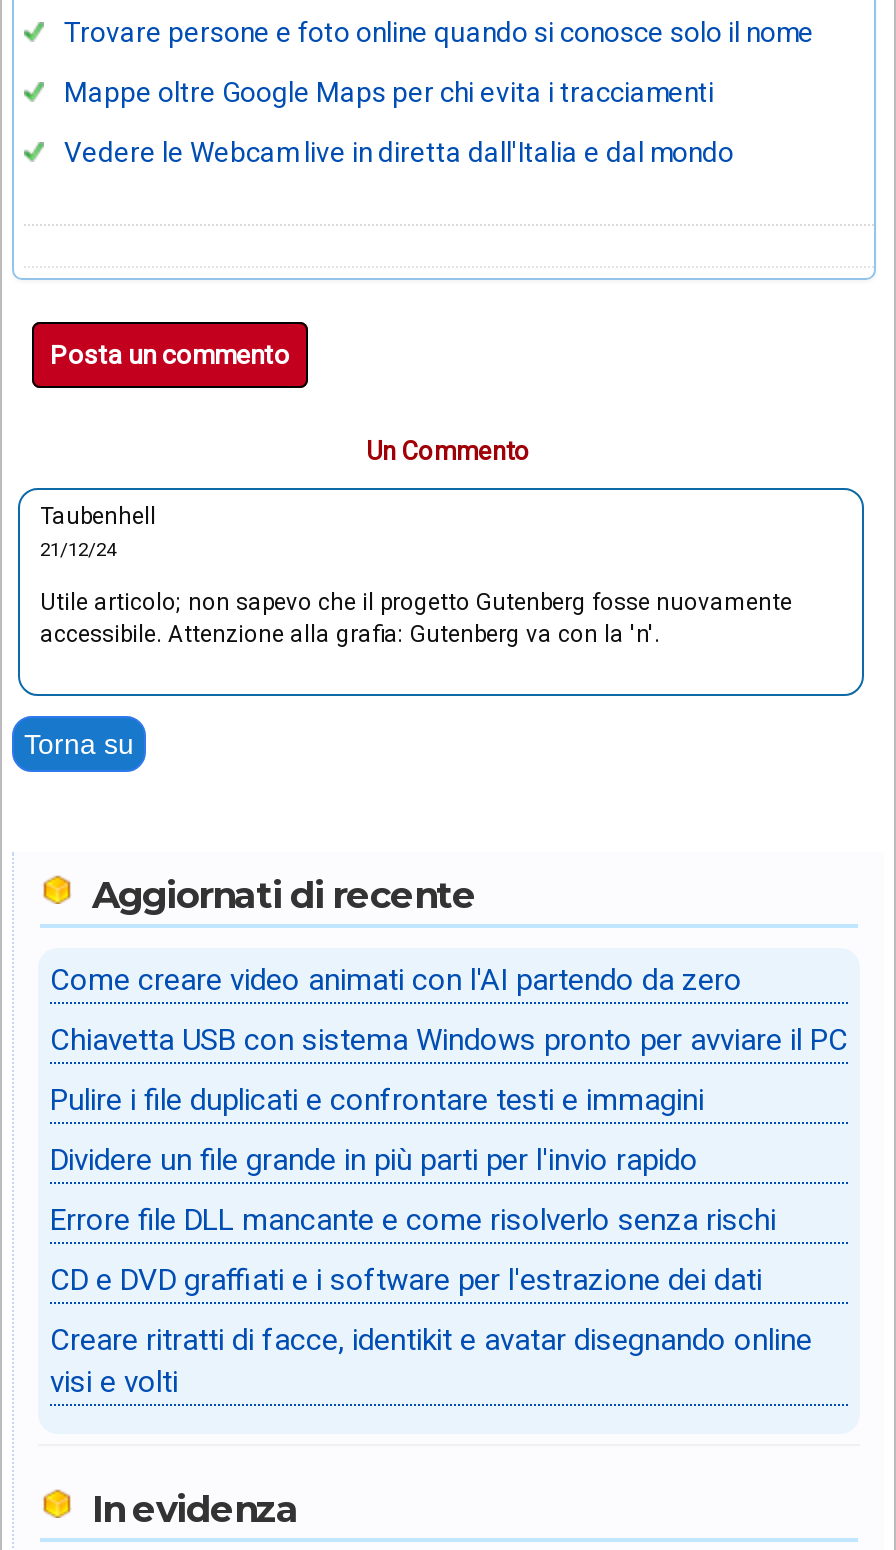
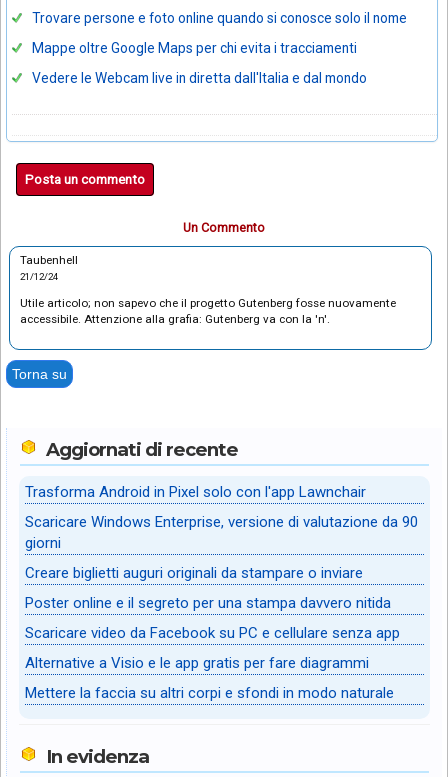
- Come creare video animati con l'AI partendo da zero
+ Trasforma Android in Pixel solo con l'app Lawnchair

- Chiavetta USB con sistema Windows pronto per avviare il PC
+ Scaricare Windows Enterprise, versione di valutazione da 90
+ giorni

- Pulire i file duplicati e confrontare testi e immagini
+ Creare biglietti auguri originali da stampare o inviare

- Dividere un file grande in più parti per l'invio rapido
+ Poster online e il segreto per una stampa davvero nitida

- Errore file DLL mancante e come risolverlo senza rischi
+ Scaricare video da Facebook su PC e cellulare senza app

- CD e DVD graffiati e i software per l'estrazione dei dati
+ Alternative a Visio e le app gratis per fare diagrammi

- Creare ritratti di facce, identikit e avatar disegnando online
- visi e volti
+ Mettere la faccia su altri corpi e sfondi in modo naturale
